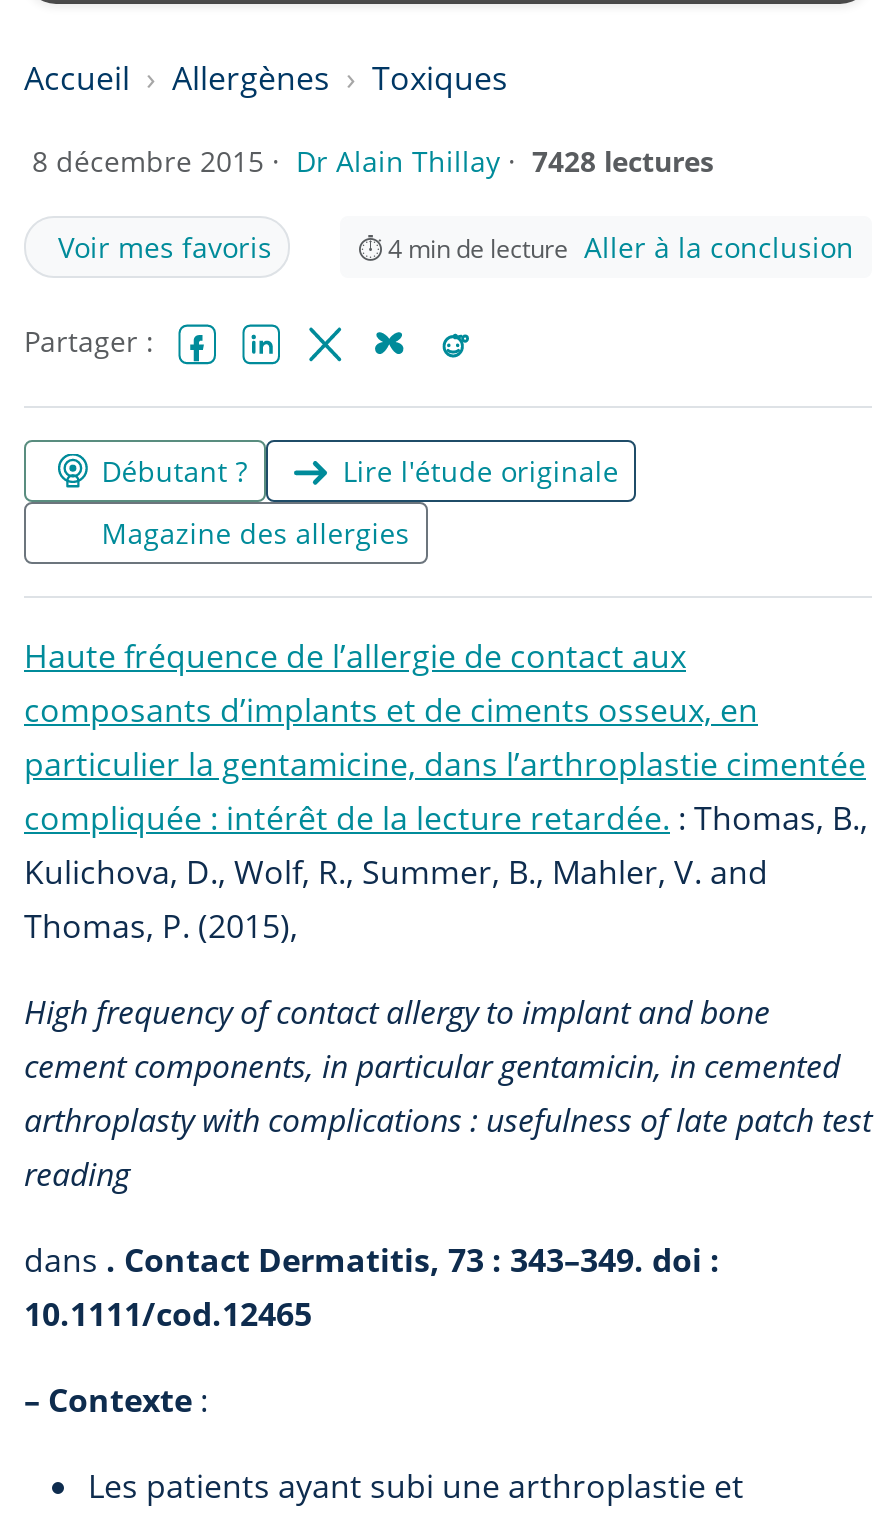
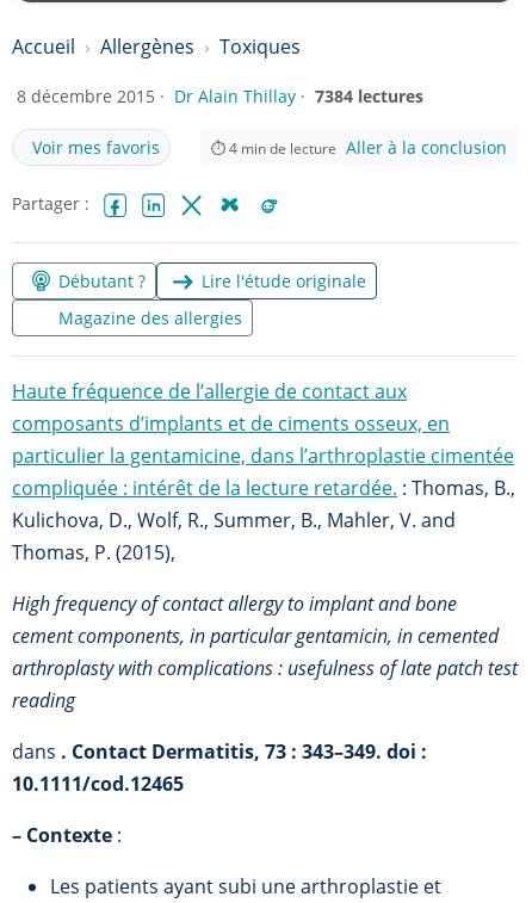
- 8 décembre 2015 · Dr Alain Thillay · 7428 lectures
+ 8 décembre 2015 · Dr Alain Thillay · 7384 lectures
